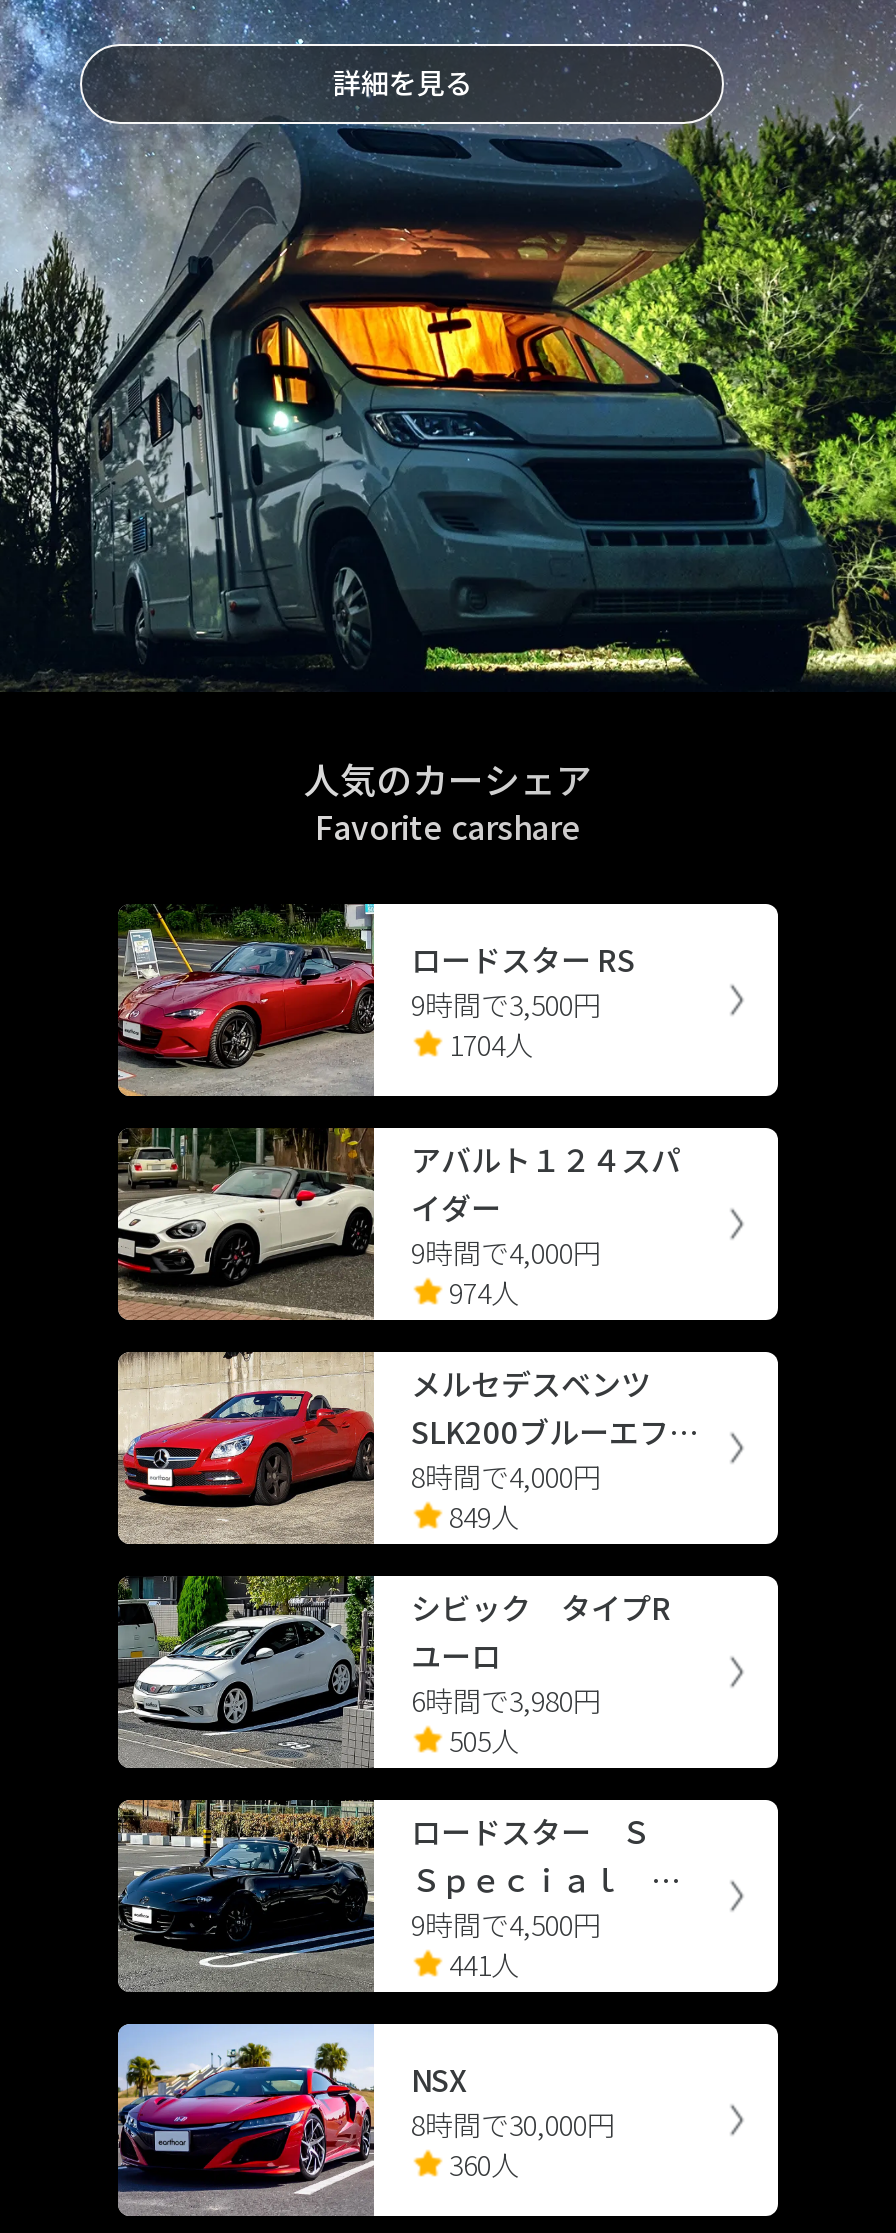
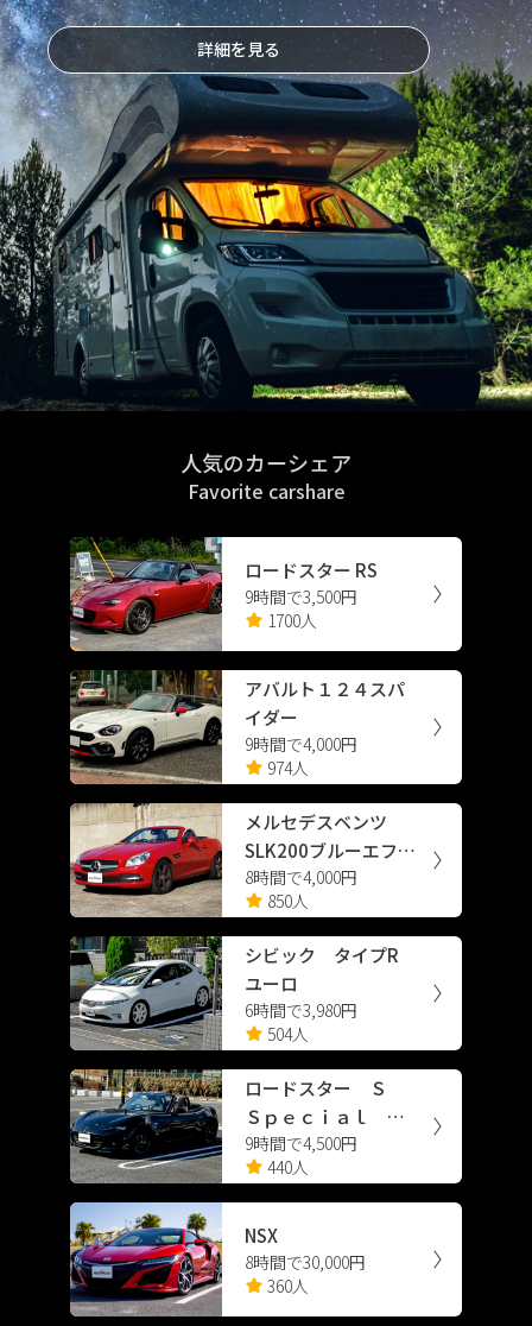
- 1704人
+ 1700人

- 849人
+ 850人

- 505人
+ 504人

- 441人
+ 440人
